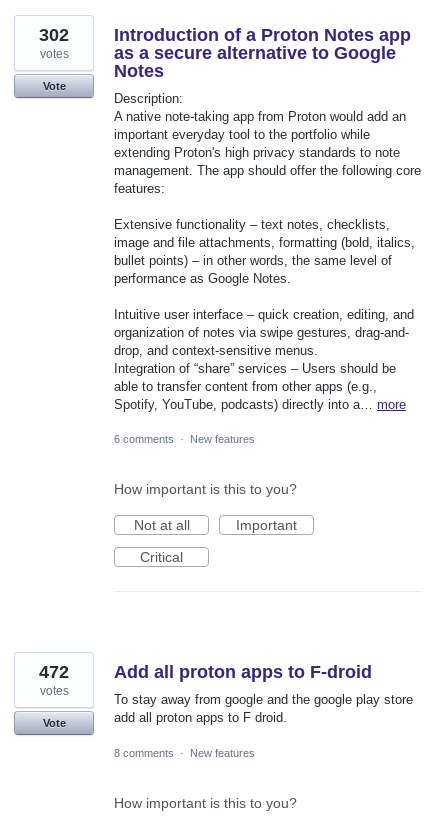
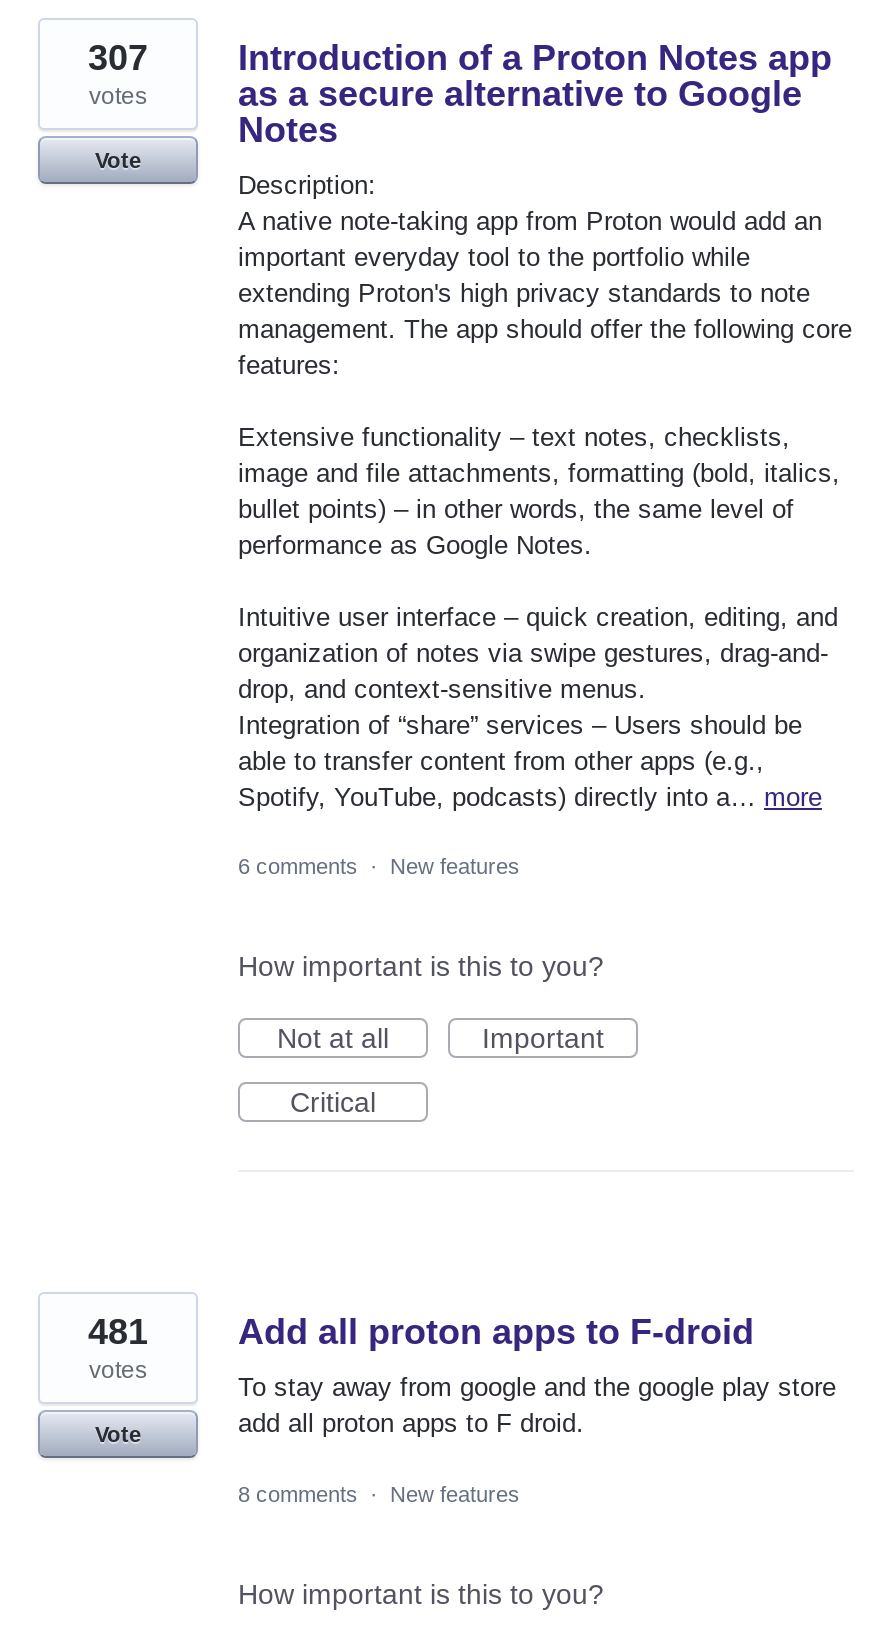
- 302
+ 307

- 472
+ 481
